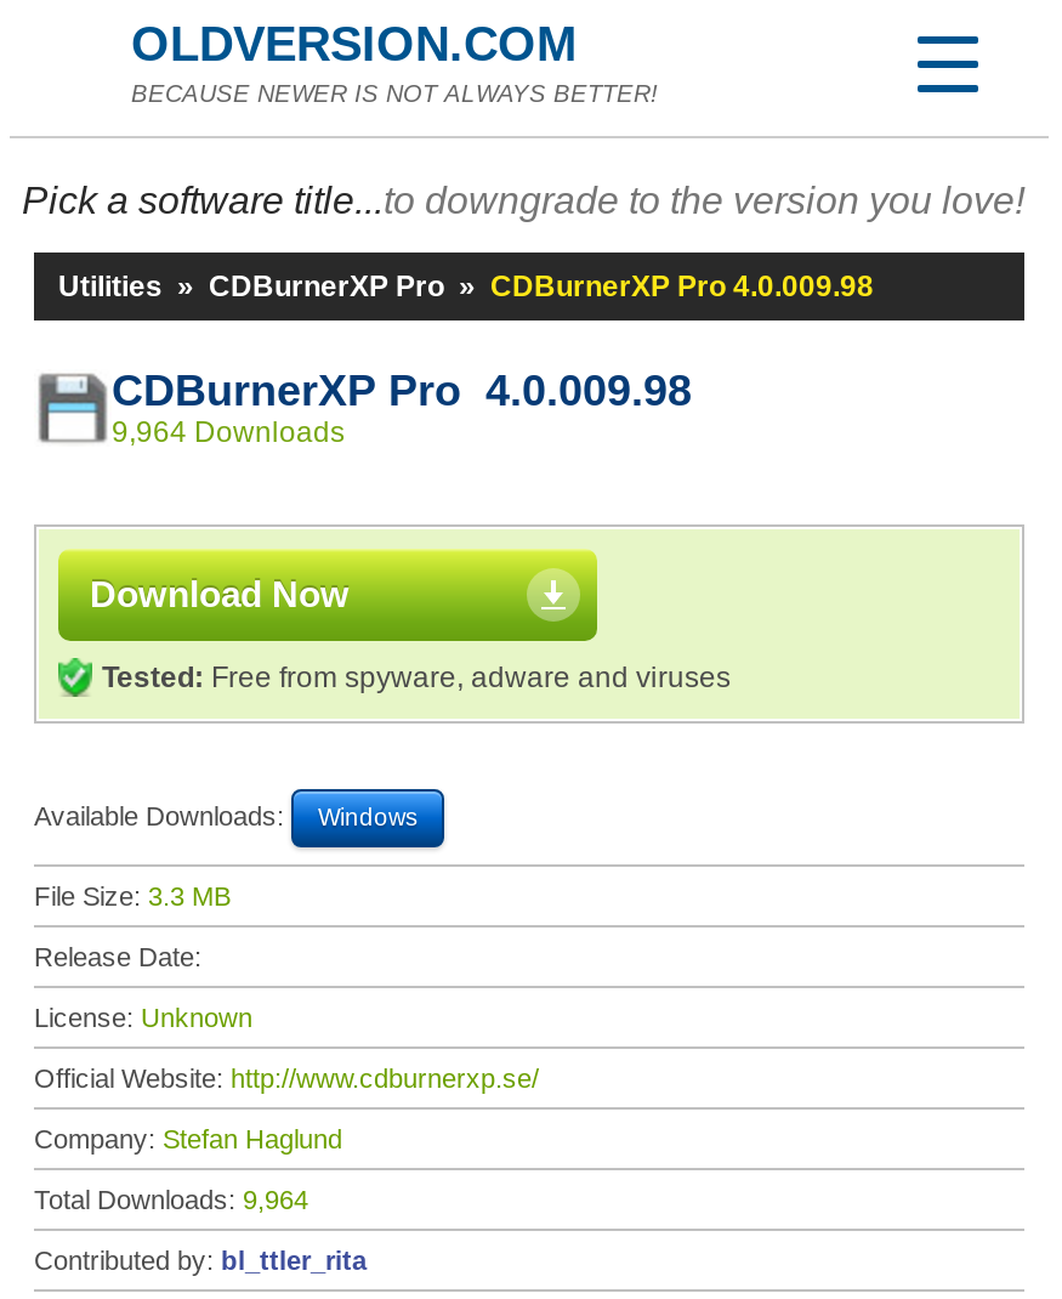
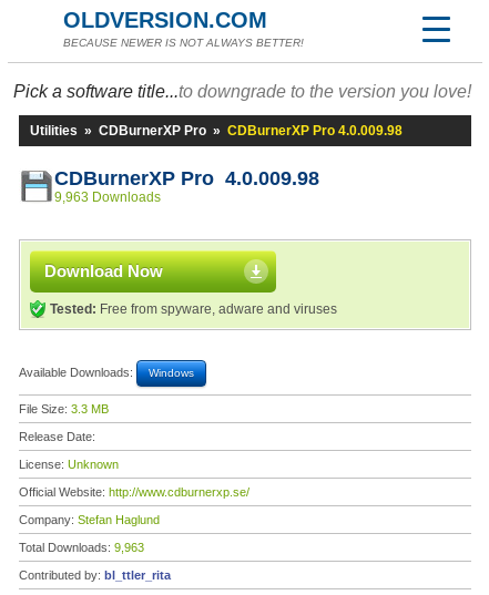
- 9,964 Downloads
+ 9,963 Downloads

- Total Downloads: 9,964
+ Total Downloads: 9,963
